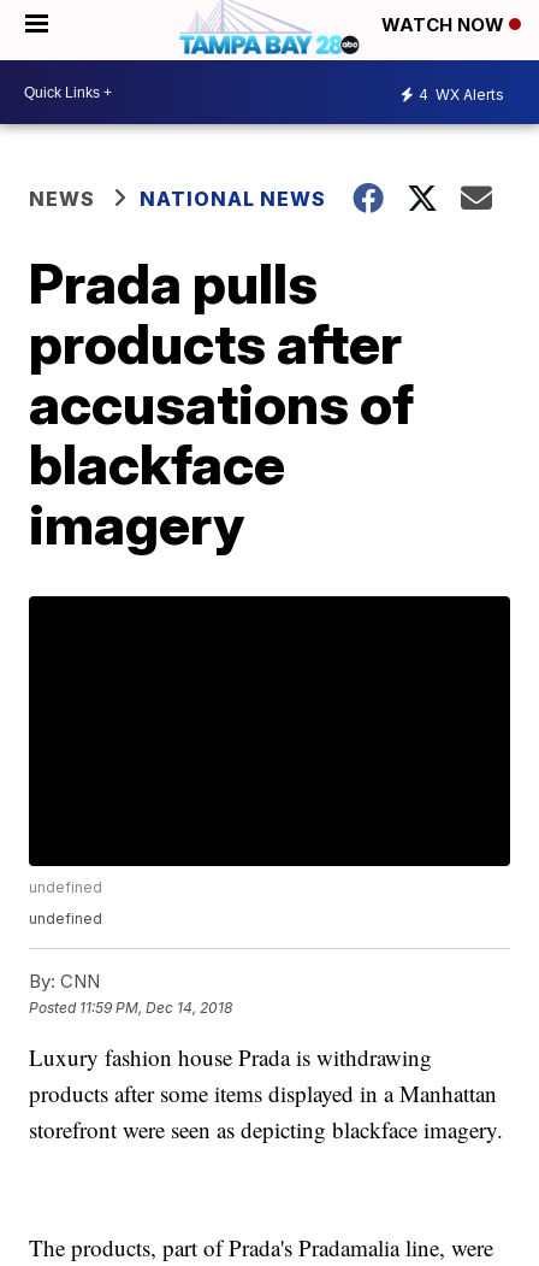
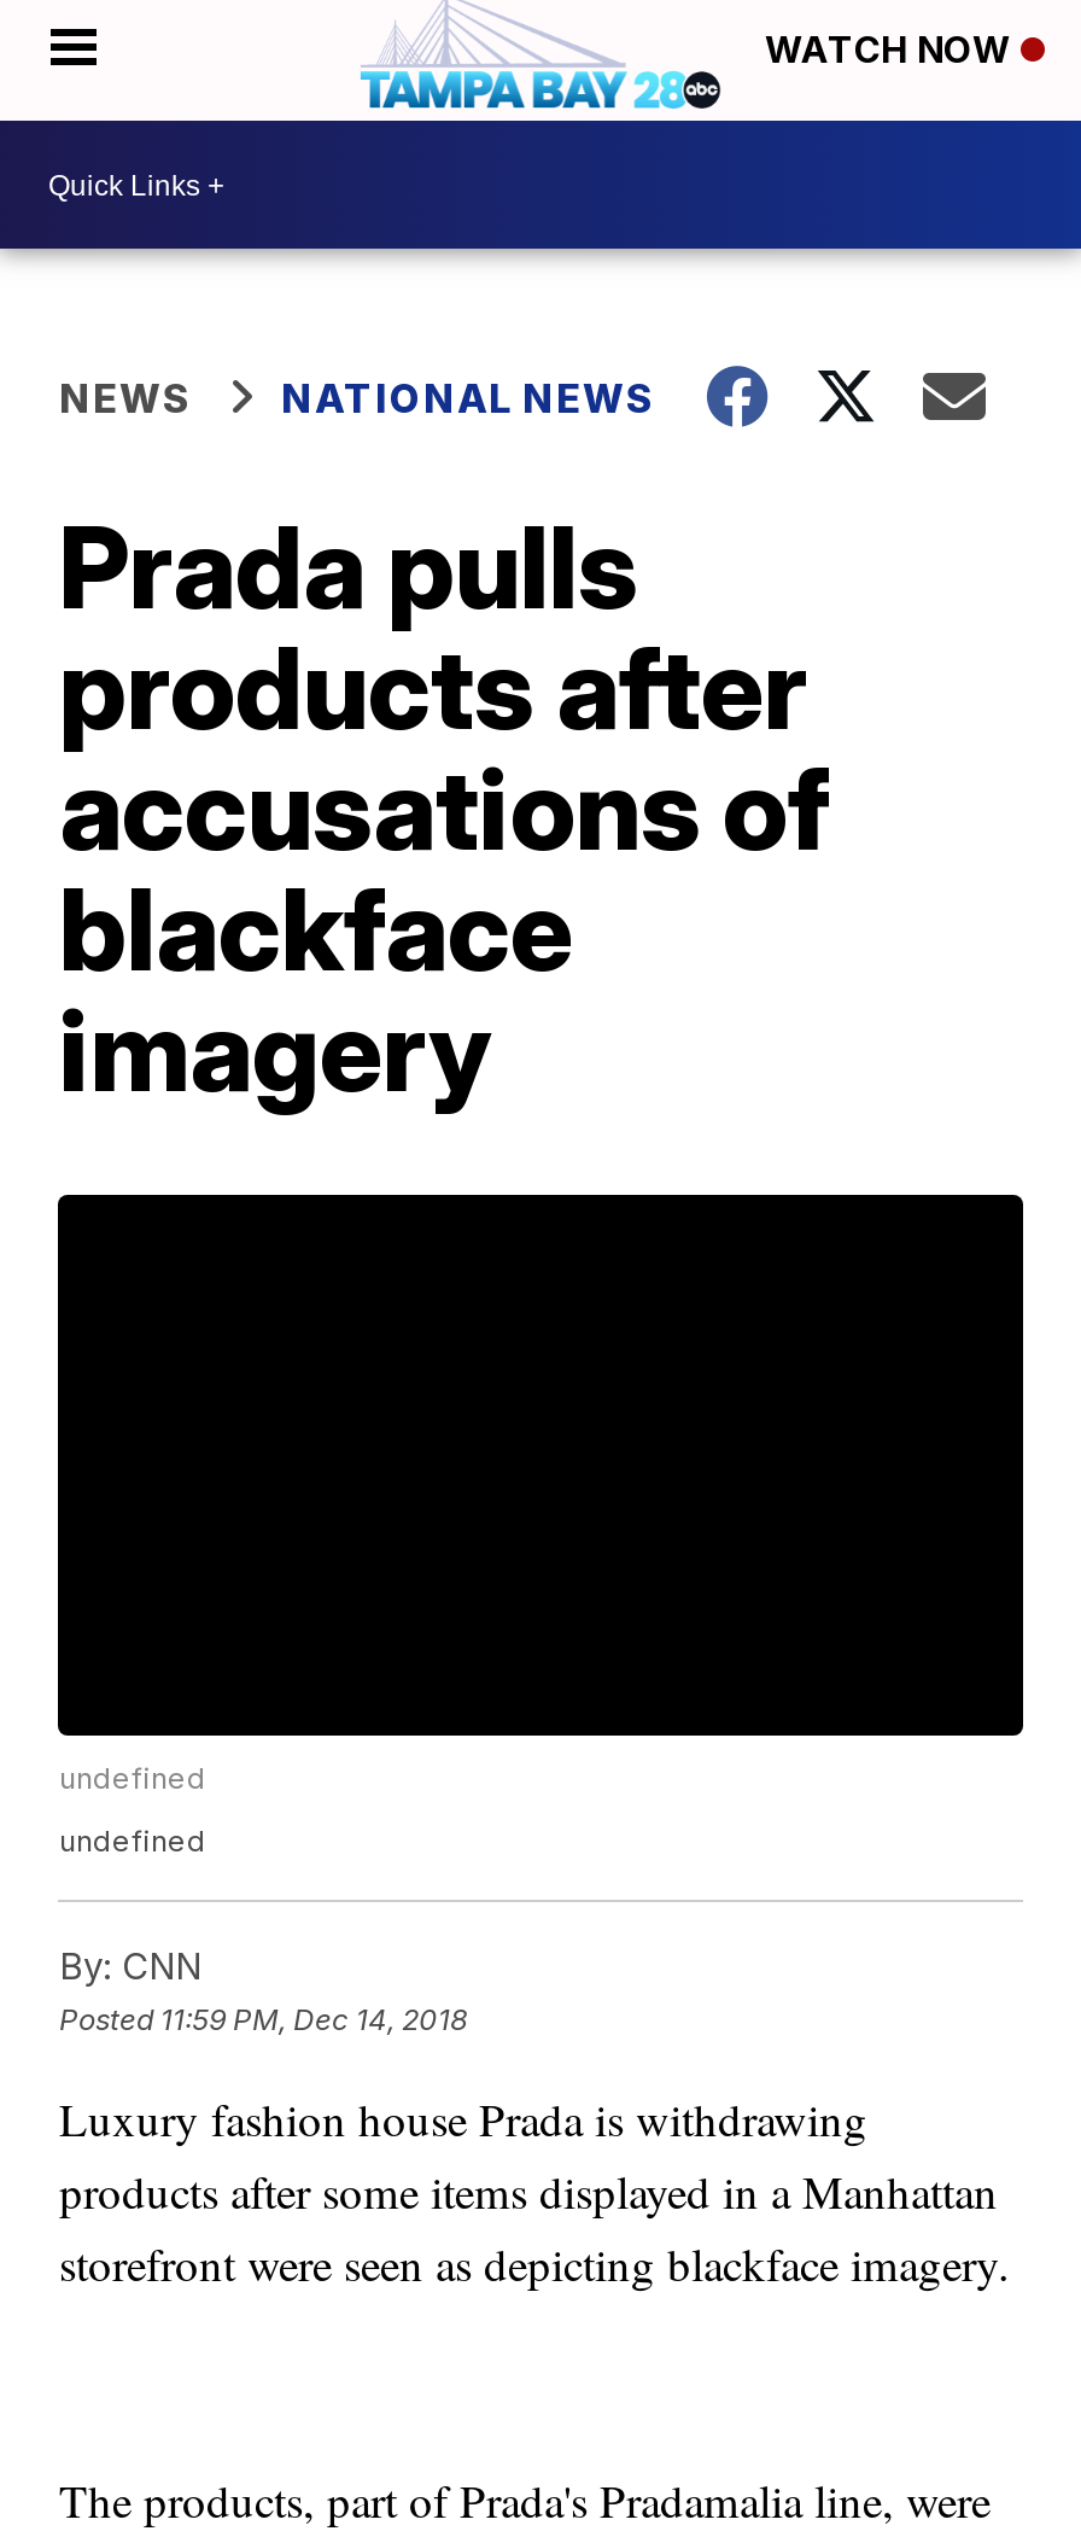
- 4 WX Alerts
